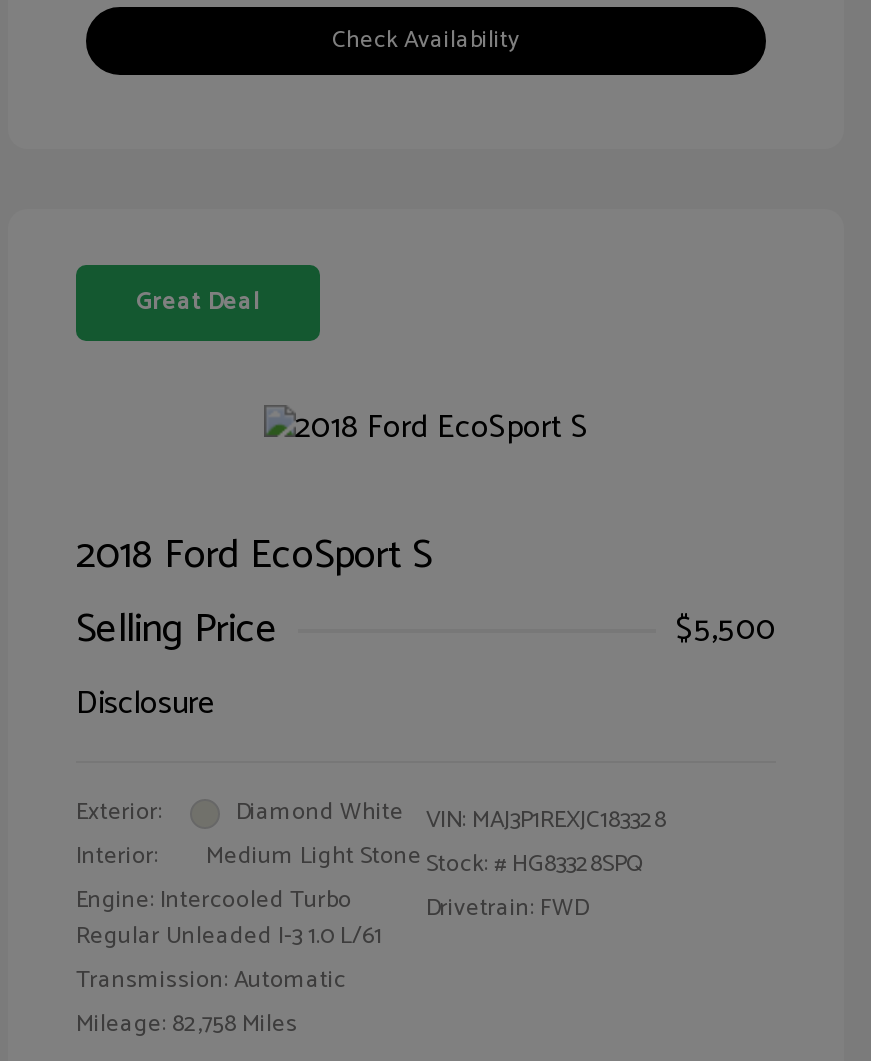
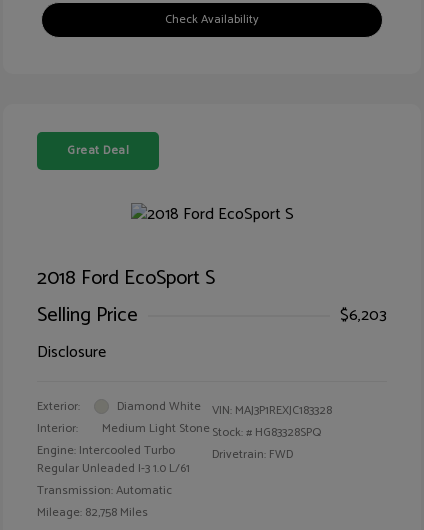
- $5,500
+ $6,203
